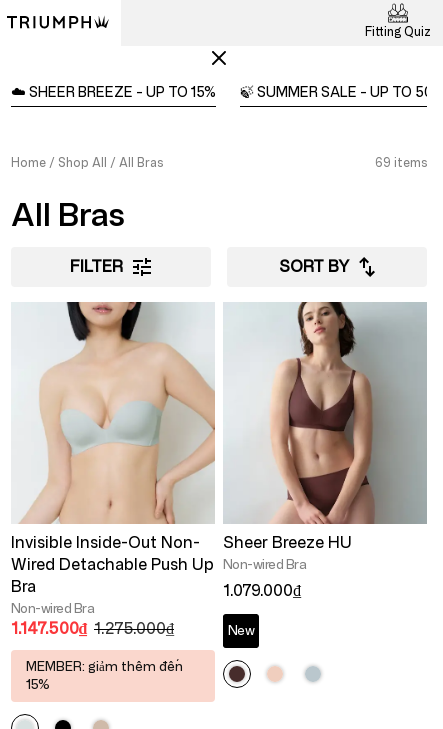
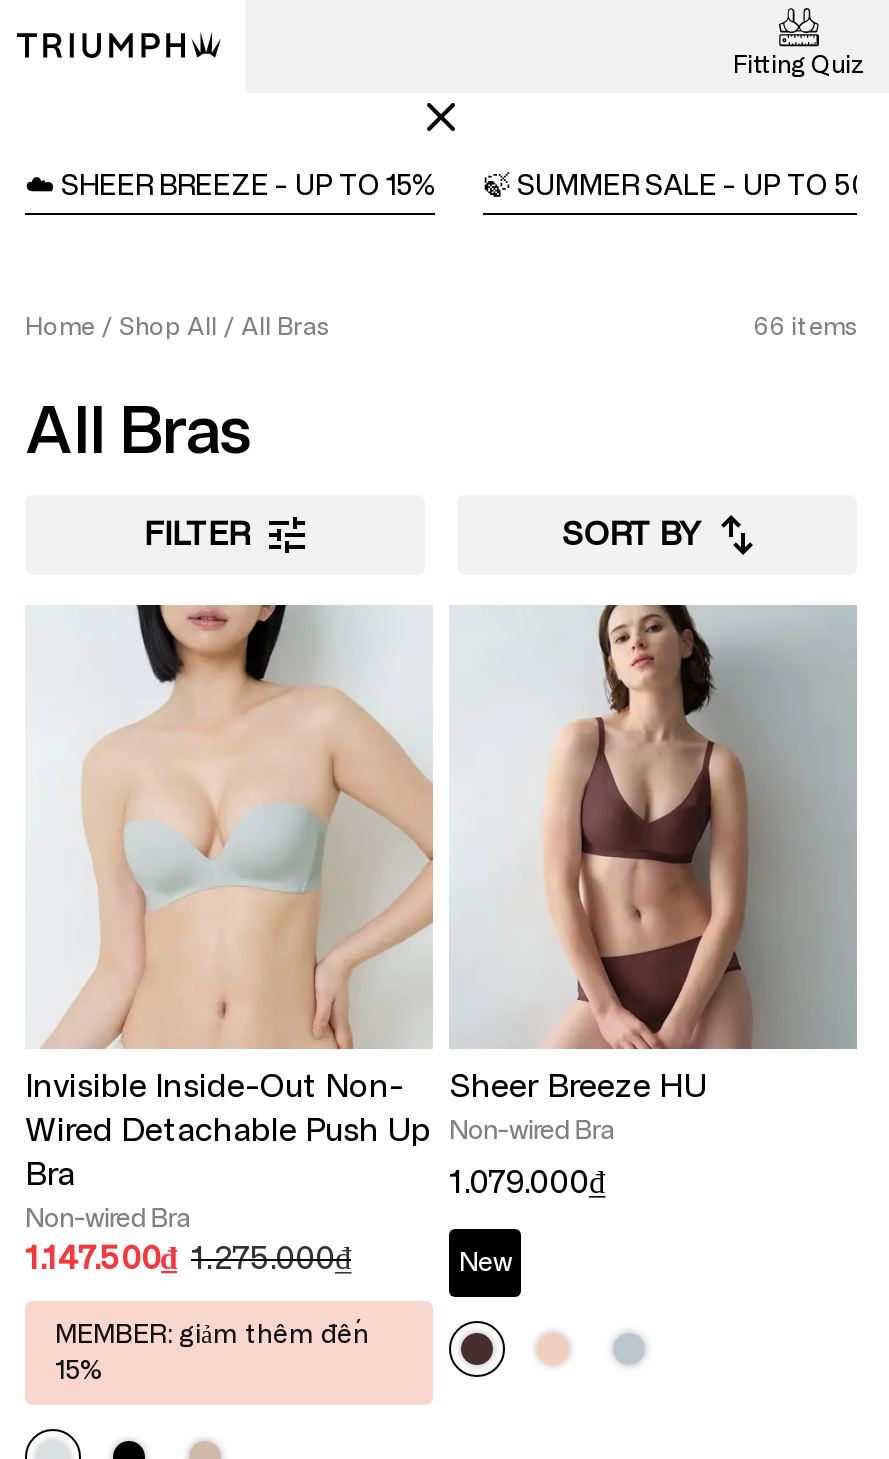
- 69 items
+ 66 items
